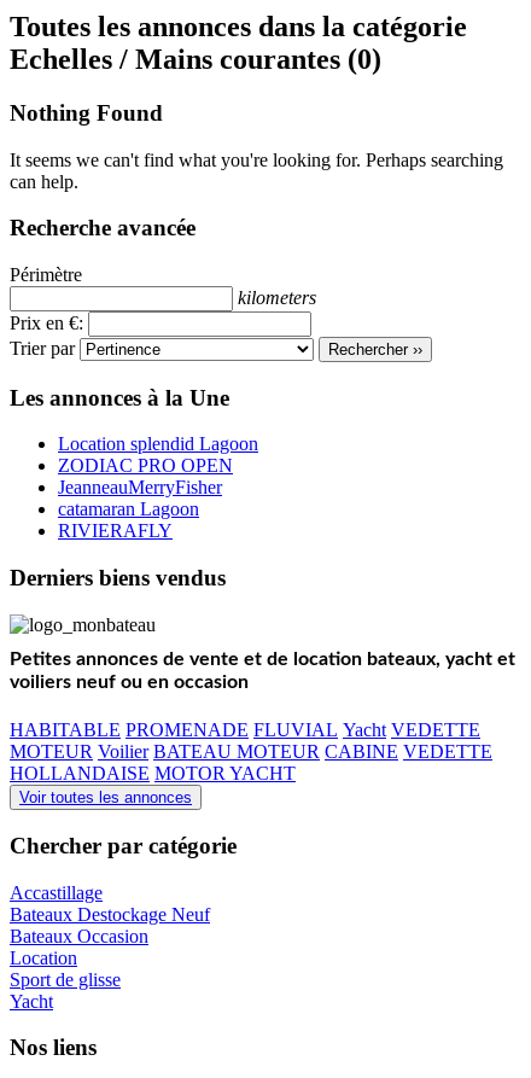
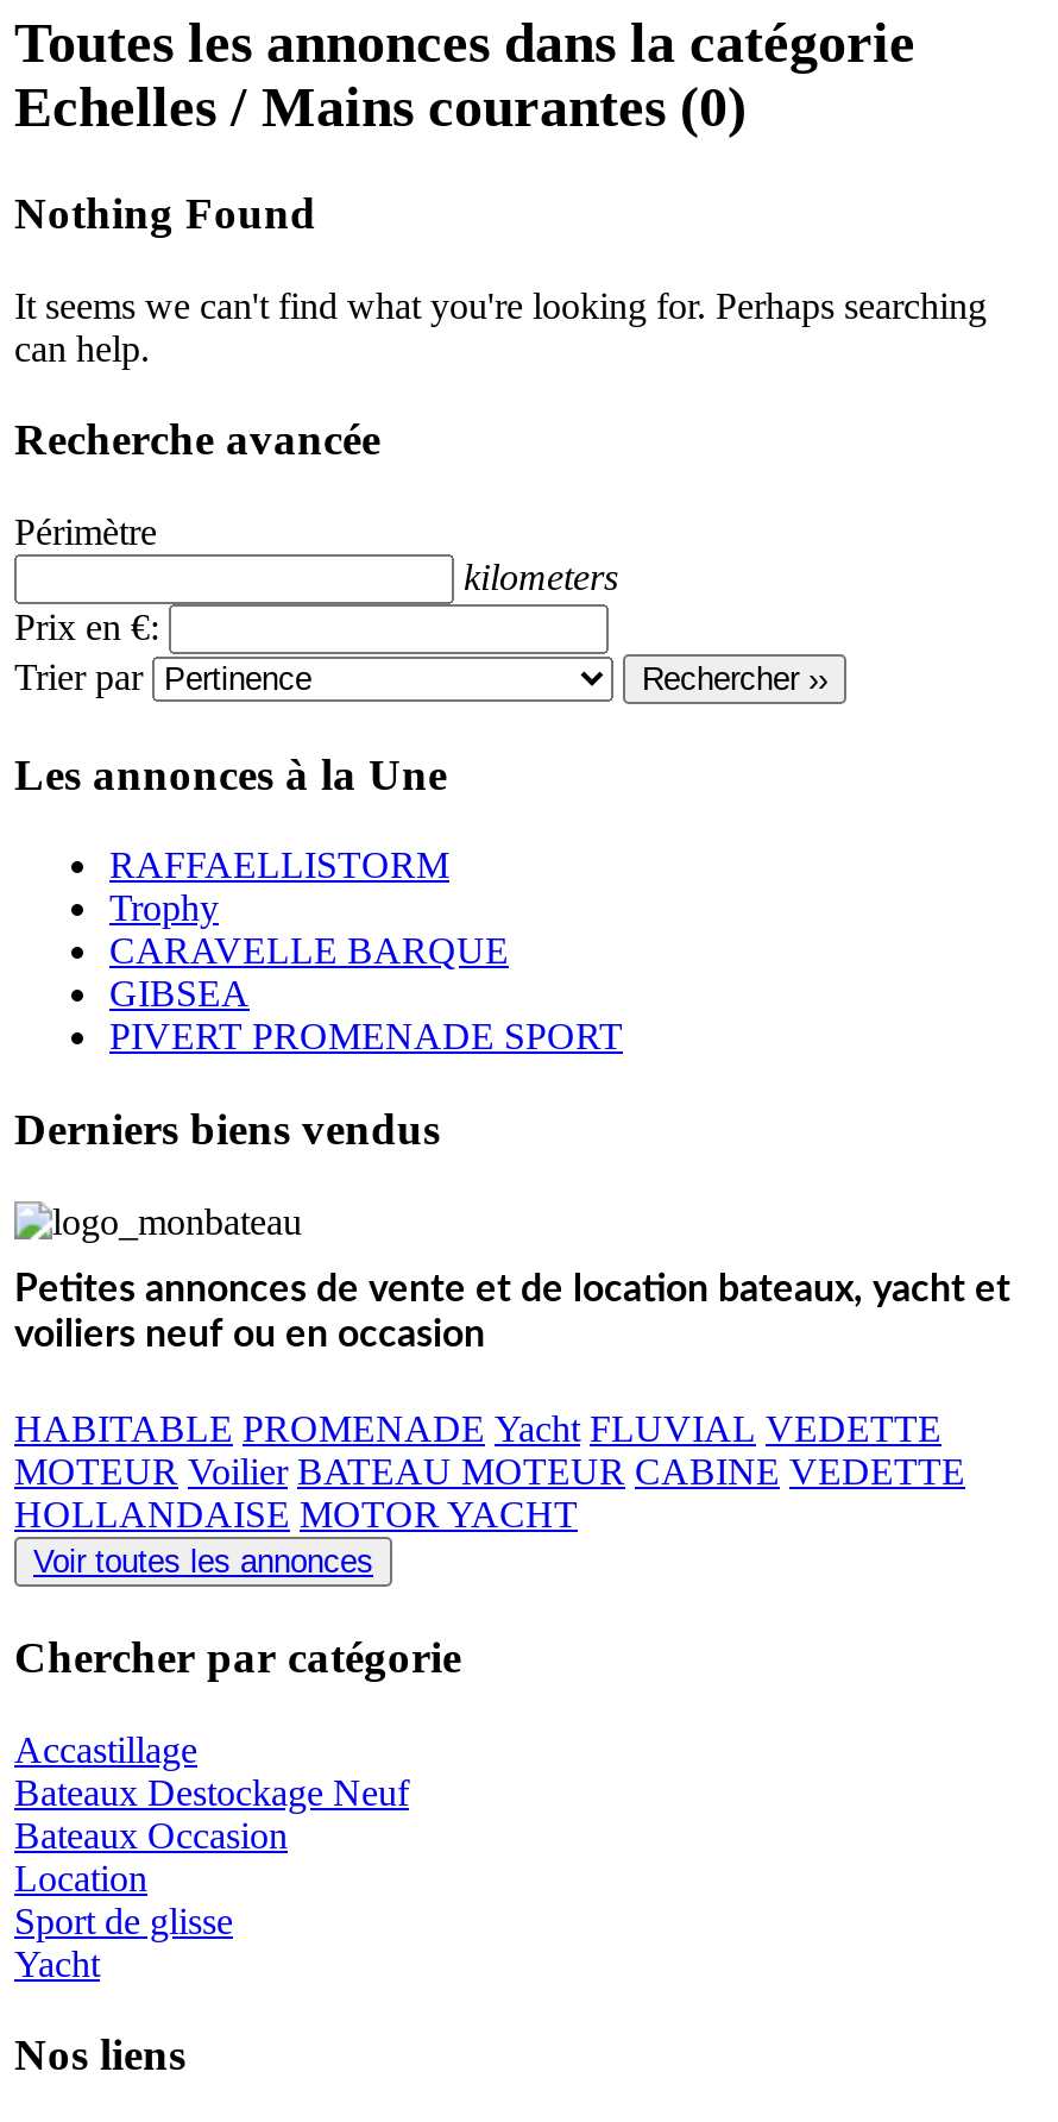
- Location splendid Lagoon
- ZODIAC PRO OPEN
- JeanneauMerryFisher
- catamaran Lagoon
- RIVIERAFLY
+ RAFFAELLISTORM
+ Trophy
+ CARAVELLE BARQUE
+ GIBSEA
+ PIVERT PROMENADE SPORT

- HABITABLE PROMENADE FLUVIAL Yacht VEDETTE
+ HABITABLE PROMENADE Yacht FLUVIAL VEDETTE
